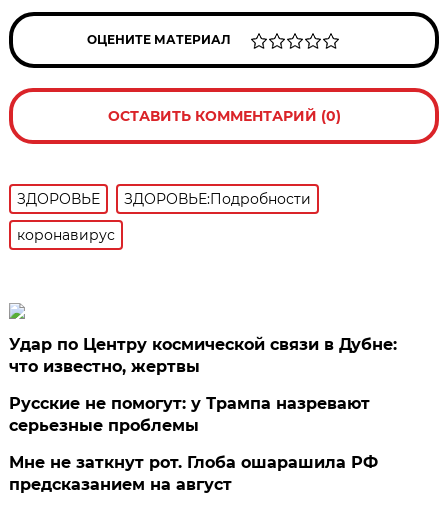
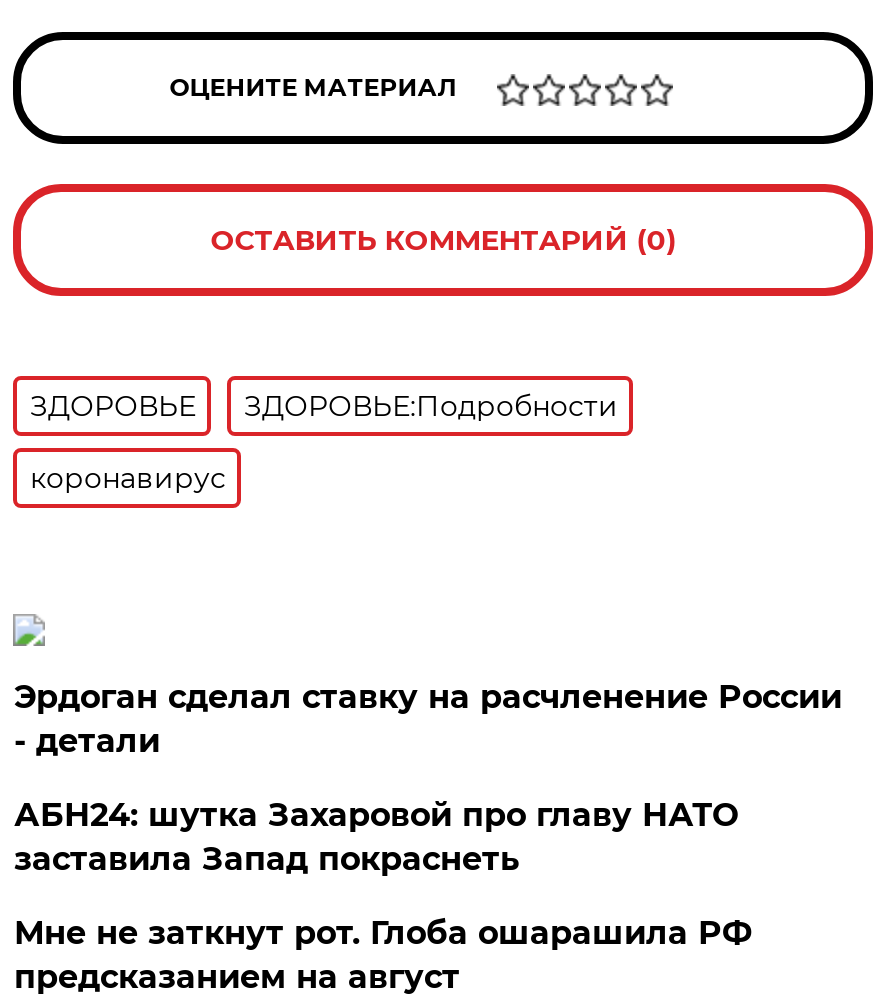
- Удар по Центру космической связи в Дубне:
- что известно, жертвы
+ Эрдоган сделал ставку на расчленение России
+ - детали

- Русские не помогут: у Трампа назревают
- серьезные проблемы
+ АБН24: шутка Захаровой про главу НАТО
+ заставила Запад покраснеть
